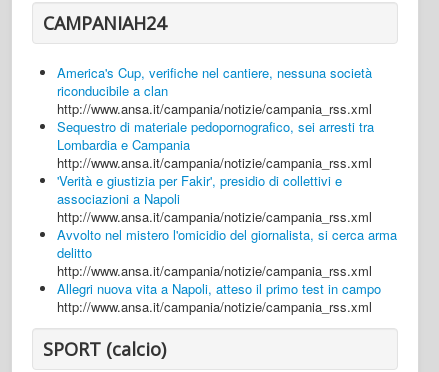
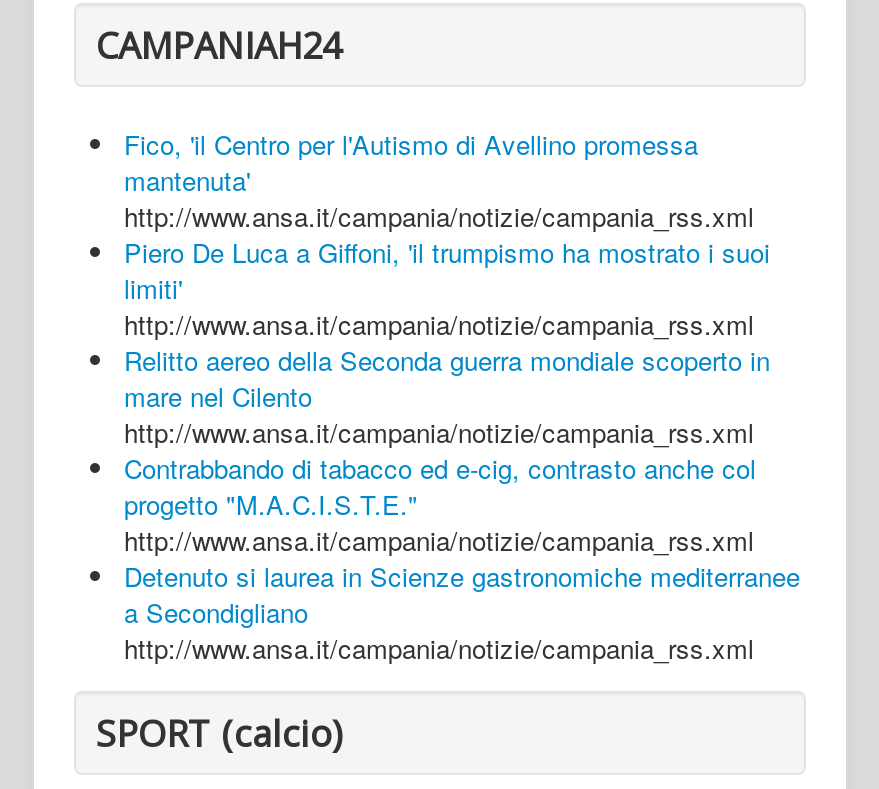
- America's Cup, verifiche nel cantiere, nessuna società
- riconducibile a clan
+ Fico, 'il Centro per l'Autismo di Avellino promessa
+ mantenuta'

- Sequestro di materiale pedopornografico, sei arresti tra
- Lombardia e Campania
+ Piero De Luca a Giffoni, 'il trumpismo ha mostrato i suoi
+ limiti'

- 'Verità e giustizia per Fakir', presidio di collettivi e
- associazioni a Napoli
+ Relitto aereo della Seconda guerra mondiale scoperto in
+ mare nel Cilento

- Avvolto nel mistero l'omicidio del giornalista, si cerca arma
- delitto
+ Contrabbando di tabacco ed e-cig, contrasto anche col
+ progetto "M.A.C.I.S.T.E."

- Allegri nuova vita a Napoli, atteso il primo test in campo
+ Detenuto si laurea in Scienze gastronomiche mediterranee
+ a Secondigliano
